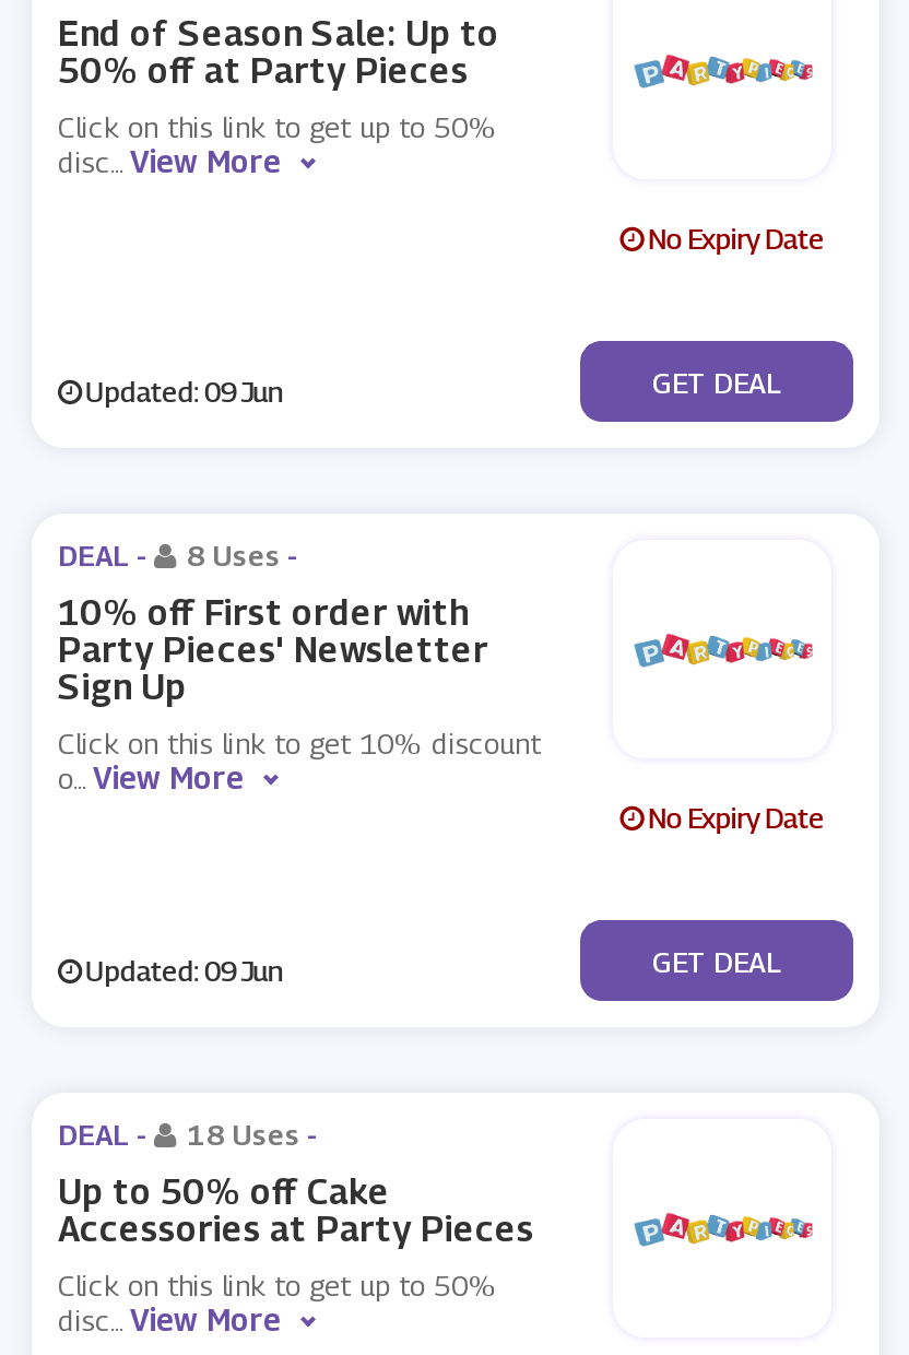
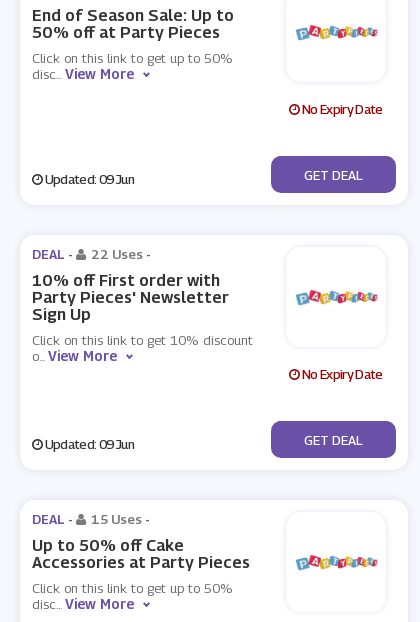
- DEAL - 8 Uses -
+ DEAL - 22 Uses -

- DEAL - 18 Uses -
+ DEAL - 15 Uses -
